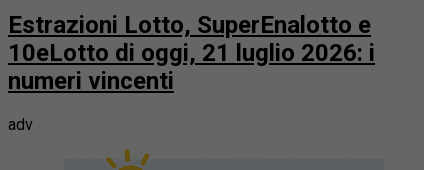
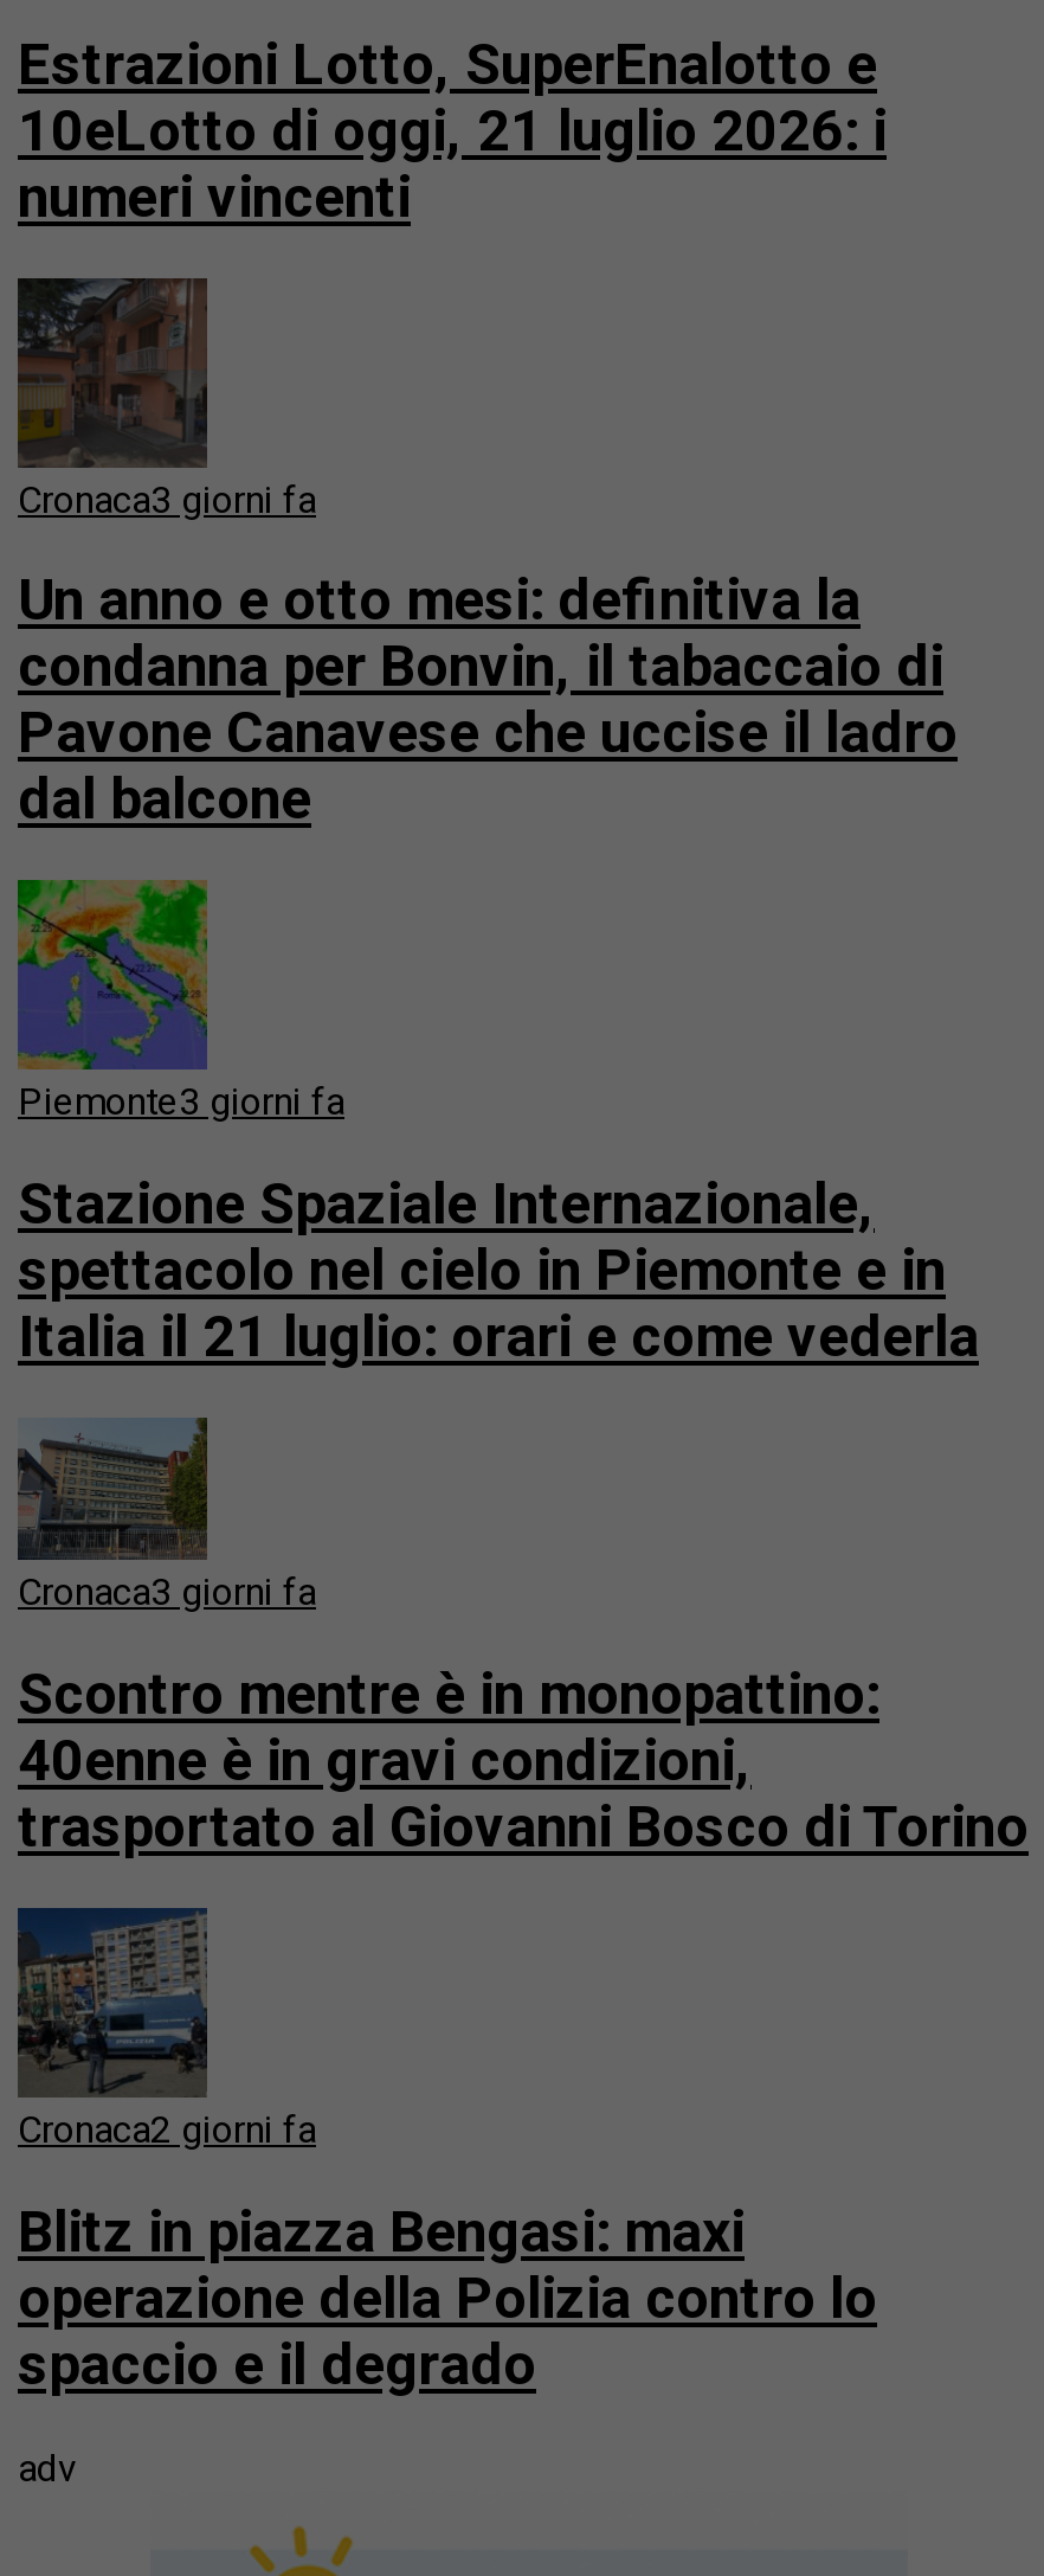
+ [image]
+ Cronaca3 giorni fa
+ Un anno e otto mesi: definitiva la
+ condanna per Bonvin, il tabaccaio di
+ Pavone Canavese che uccise il ladro
+ dal balcone

+ [image]
+ Piemonte3 giorni fa
+ Stazione Spaziale Internazionale,
+ spettacolo nel cielo in Piemonte e in
+ Italia il 21 luglio: orari e come vederla

+ [image]
+ Cronaca3 giorni fa
+ Scontro mentre è in monopattino:
+ 40enne è in gravi condizioni,
+ trasportato al Giovanni Bosco di Torino

+ [image]
+ Cronaca2 giorni fa
+ Blitz in piazza Bengasi: maxi
+ operazione della Polizia contro lo
+ spaccio e il degrado
